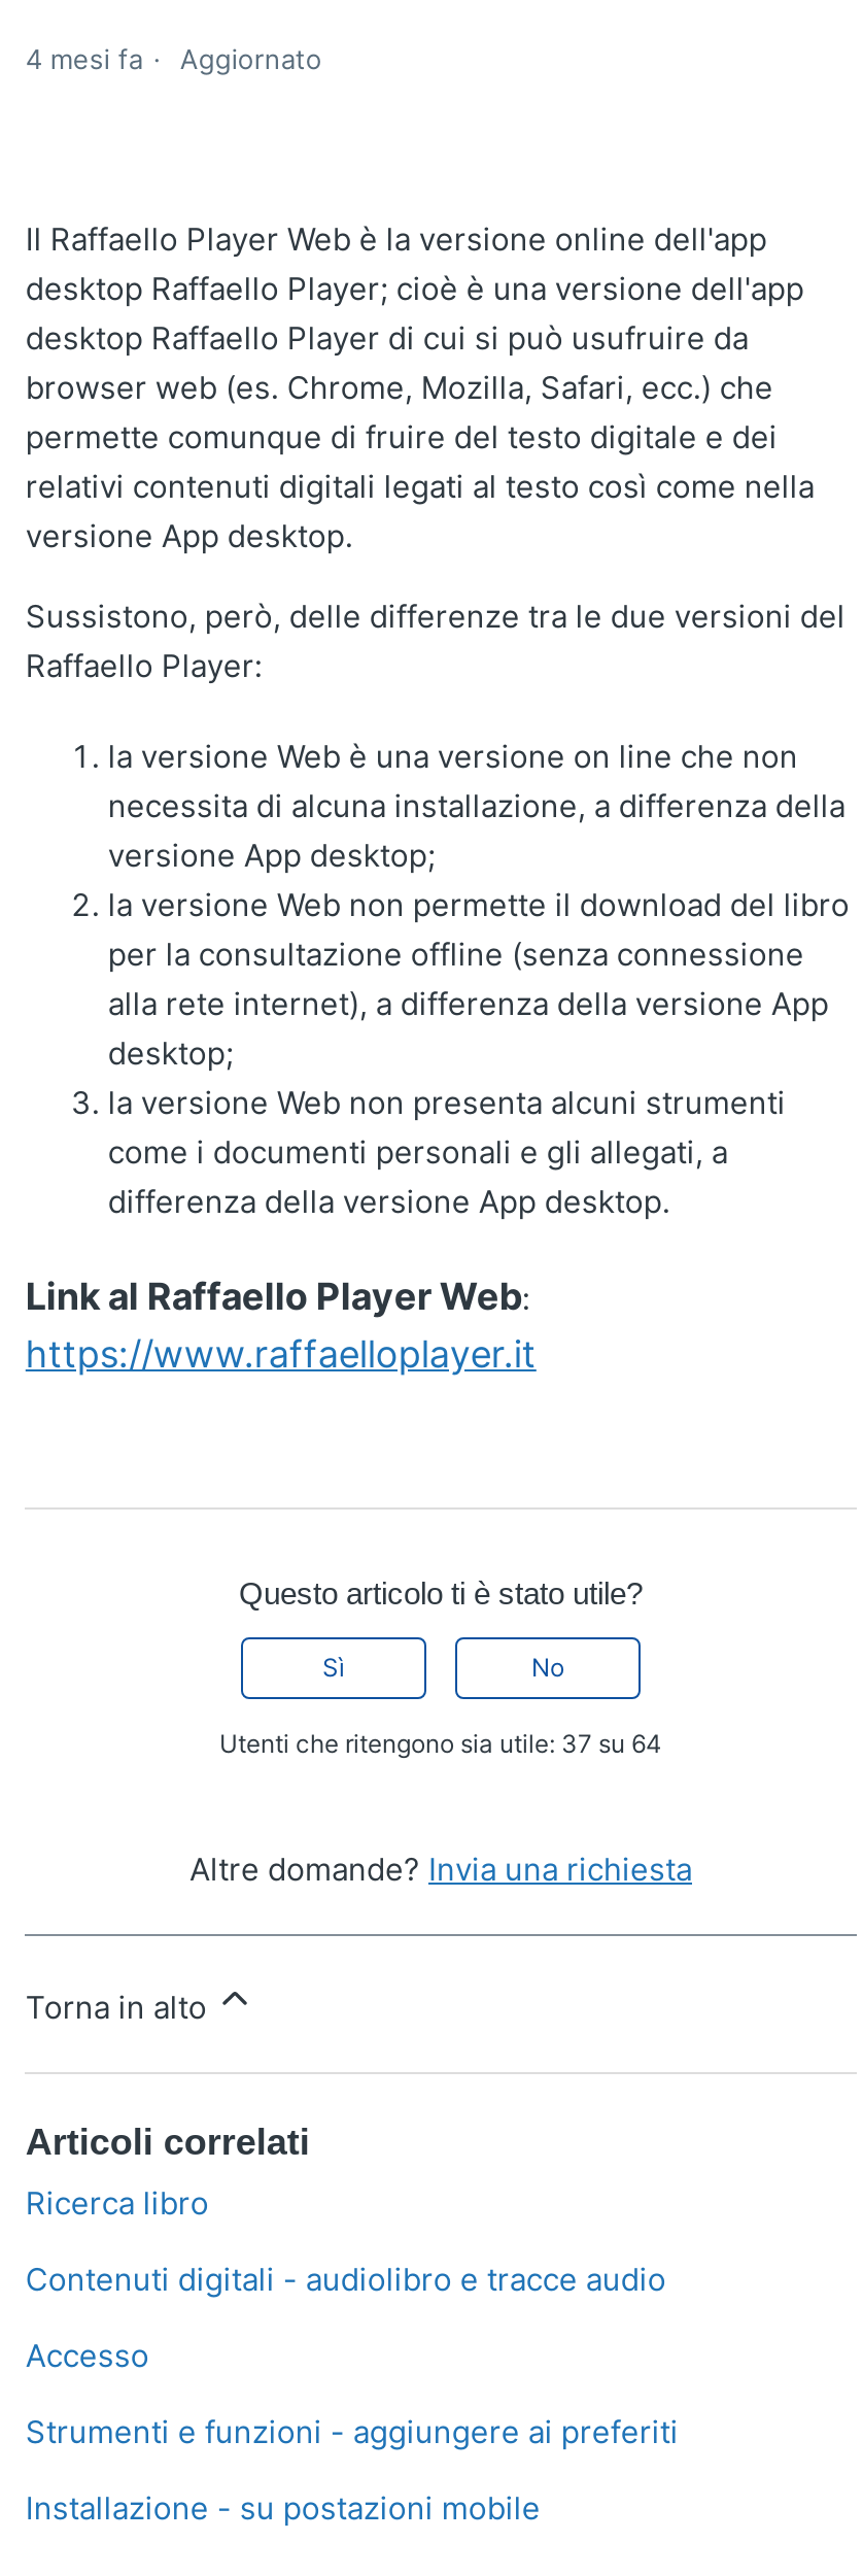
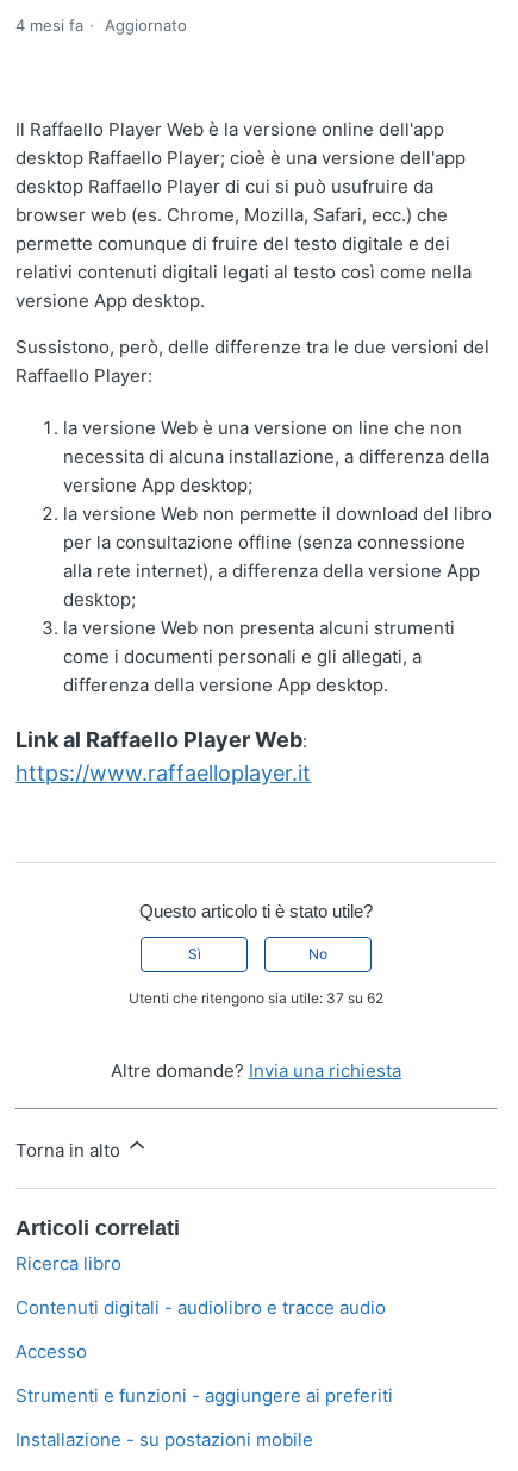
- Utenti che ritengono sia utile: 37 su 64
+ Utenti che ritengono sia utile: 37 su 62
